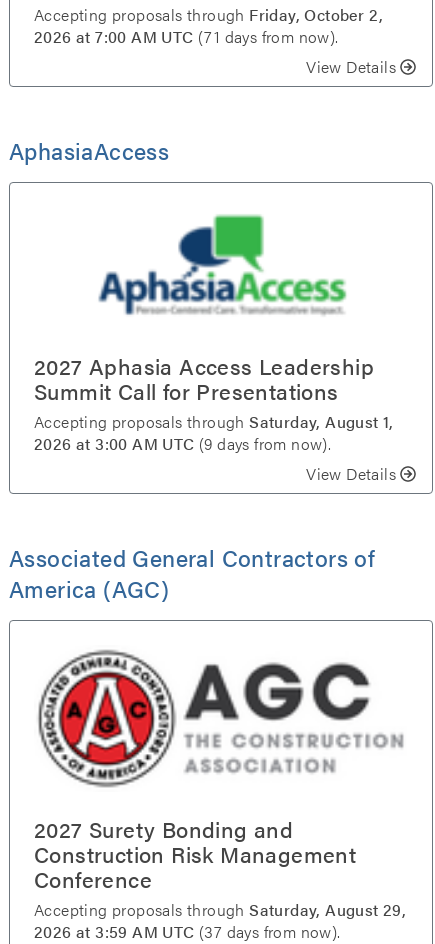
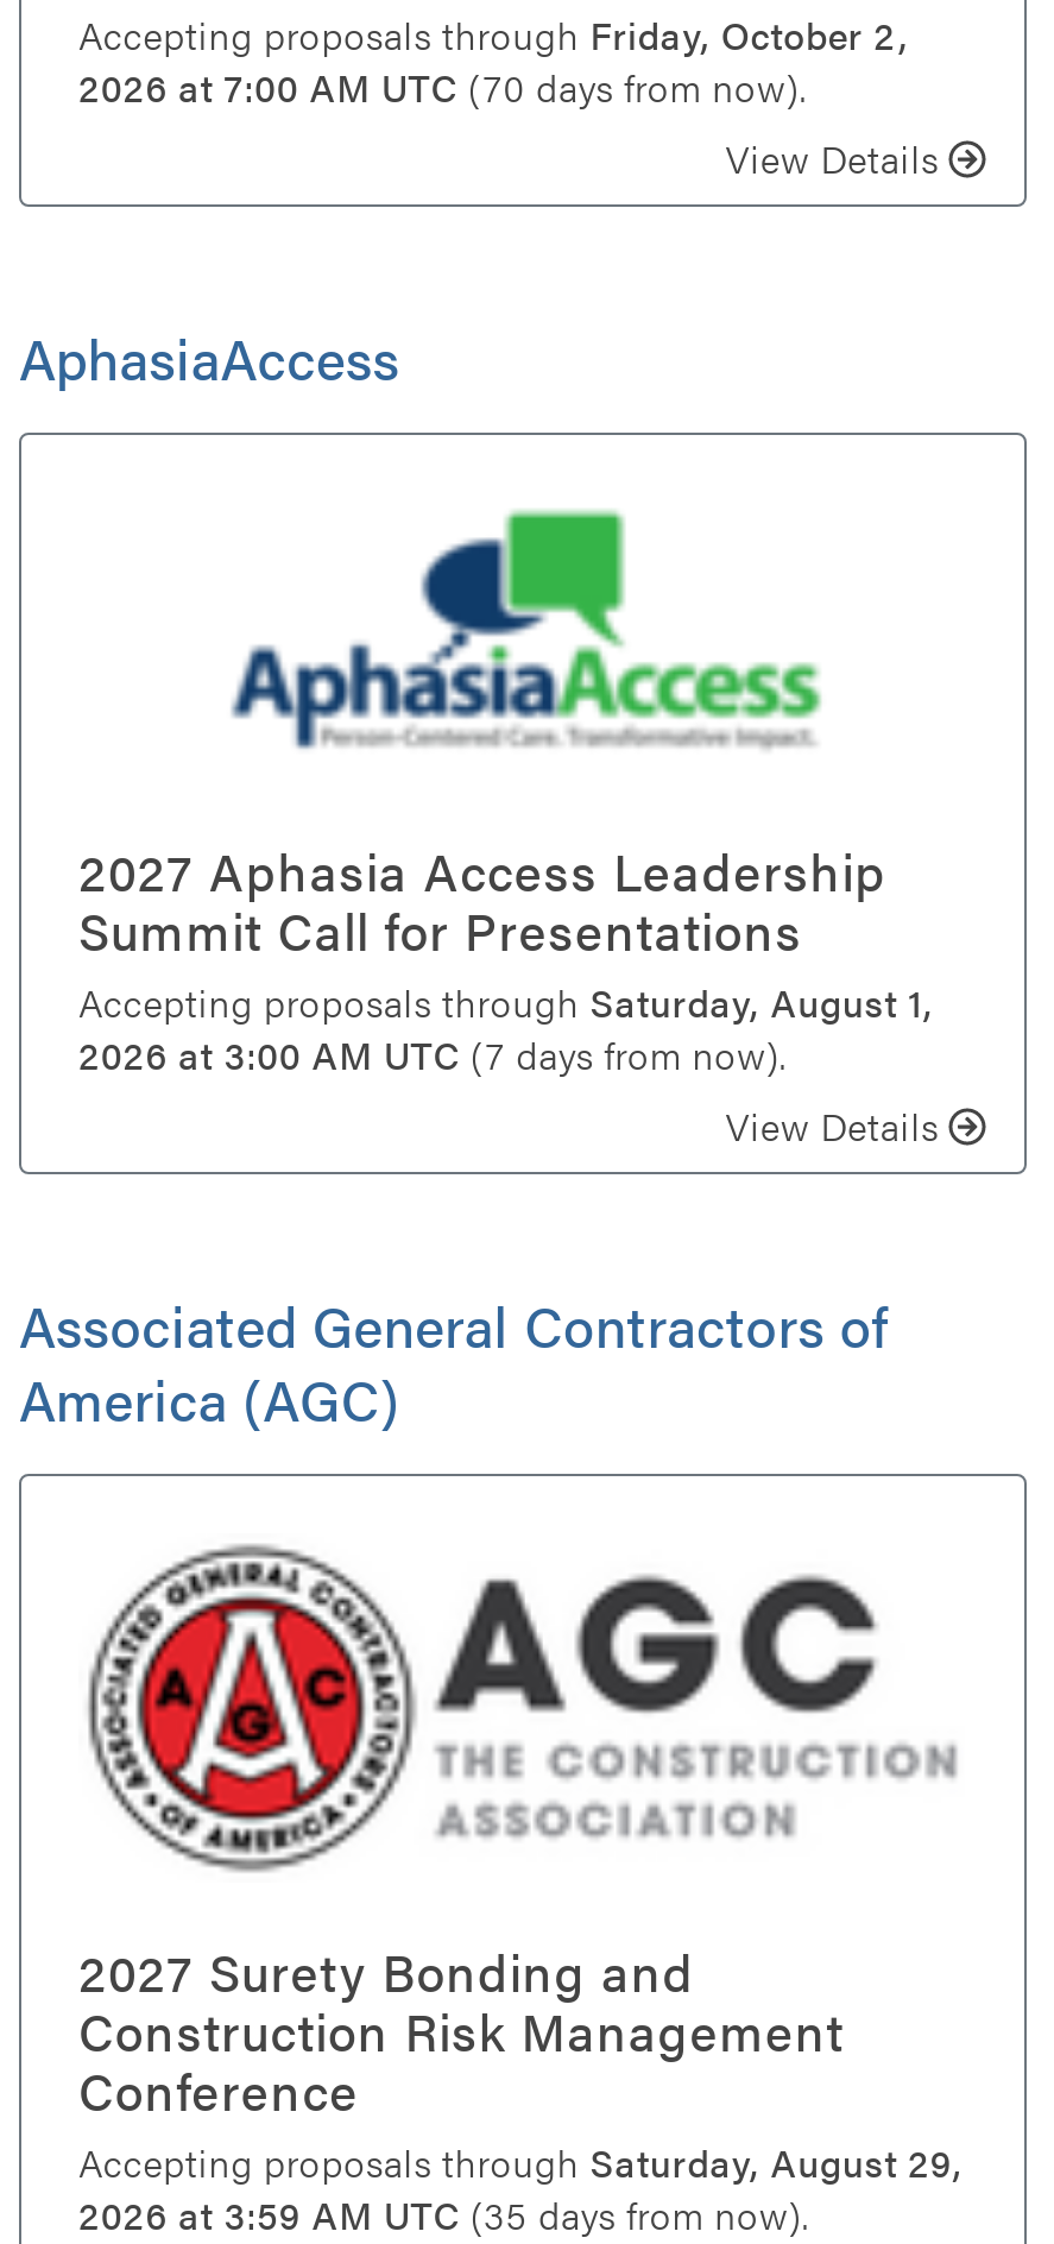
- 2026 at 7:00 AM UTC (71 days from now).
+ 2026 at 7:00 AM UTC (70 days from now).

- 2026 at 3:00 AM UTC (9 days from now).
+ 2026 at 3:00 AM UTC (7 days from now).

- 2026 at 3:59 AM UTC (37 days from now).
+ 2026 at 3:59 AM UTC (35 days from now).
